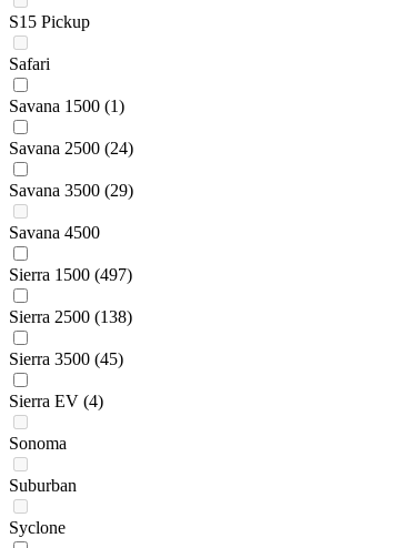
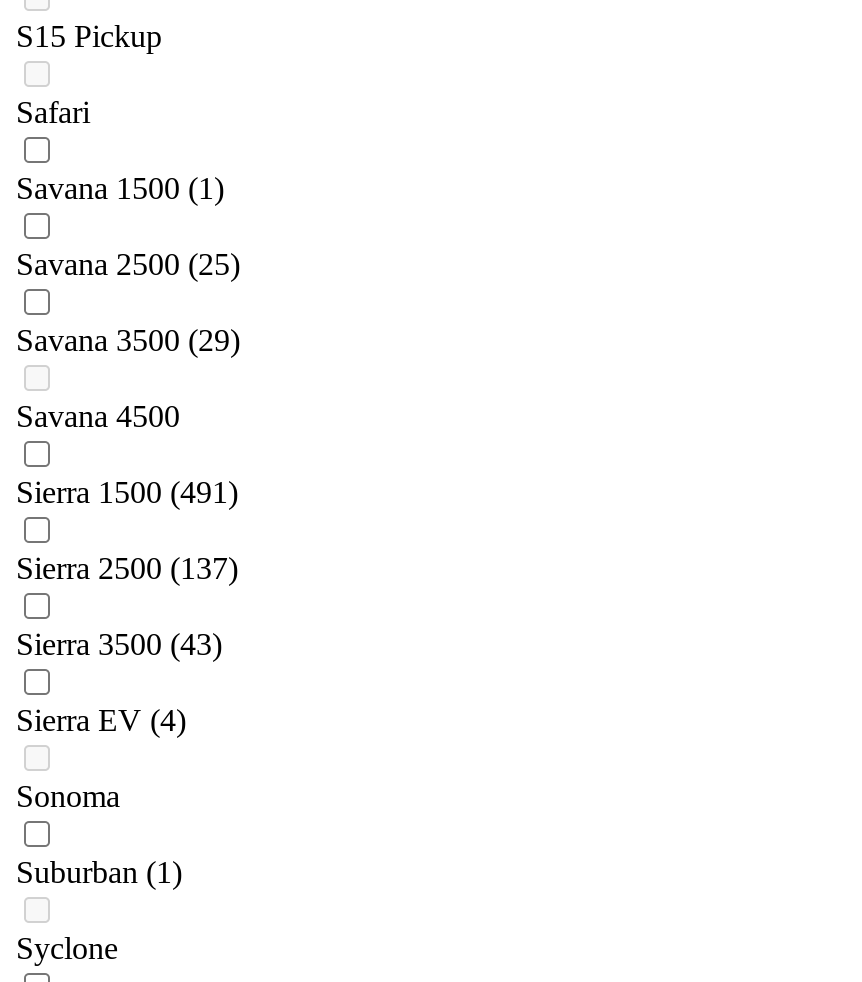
- Savana 2500 (24)
+ Savana 2500 (25)

- Sierra 1500 (497)
+ Sierra 1500 (491)

- Sierra 2500 (138)
+ Sierra 2500 (137)

- Sierra 3500 (45)
+ Sierra 3500 (43)

- Suburban
+ Suburban (1)
